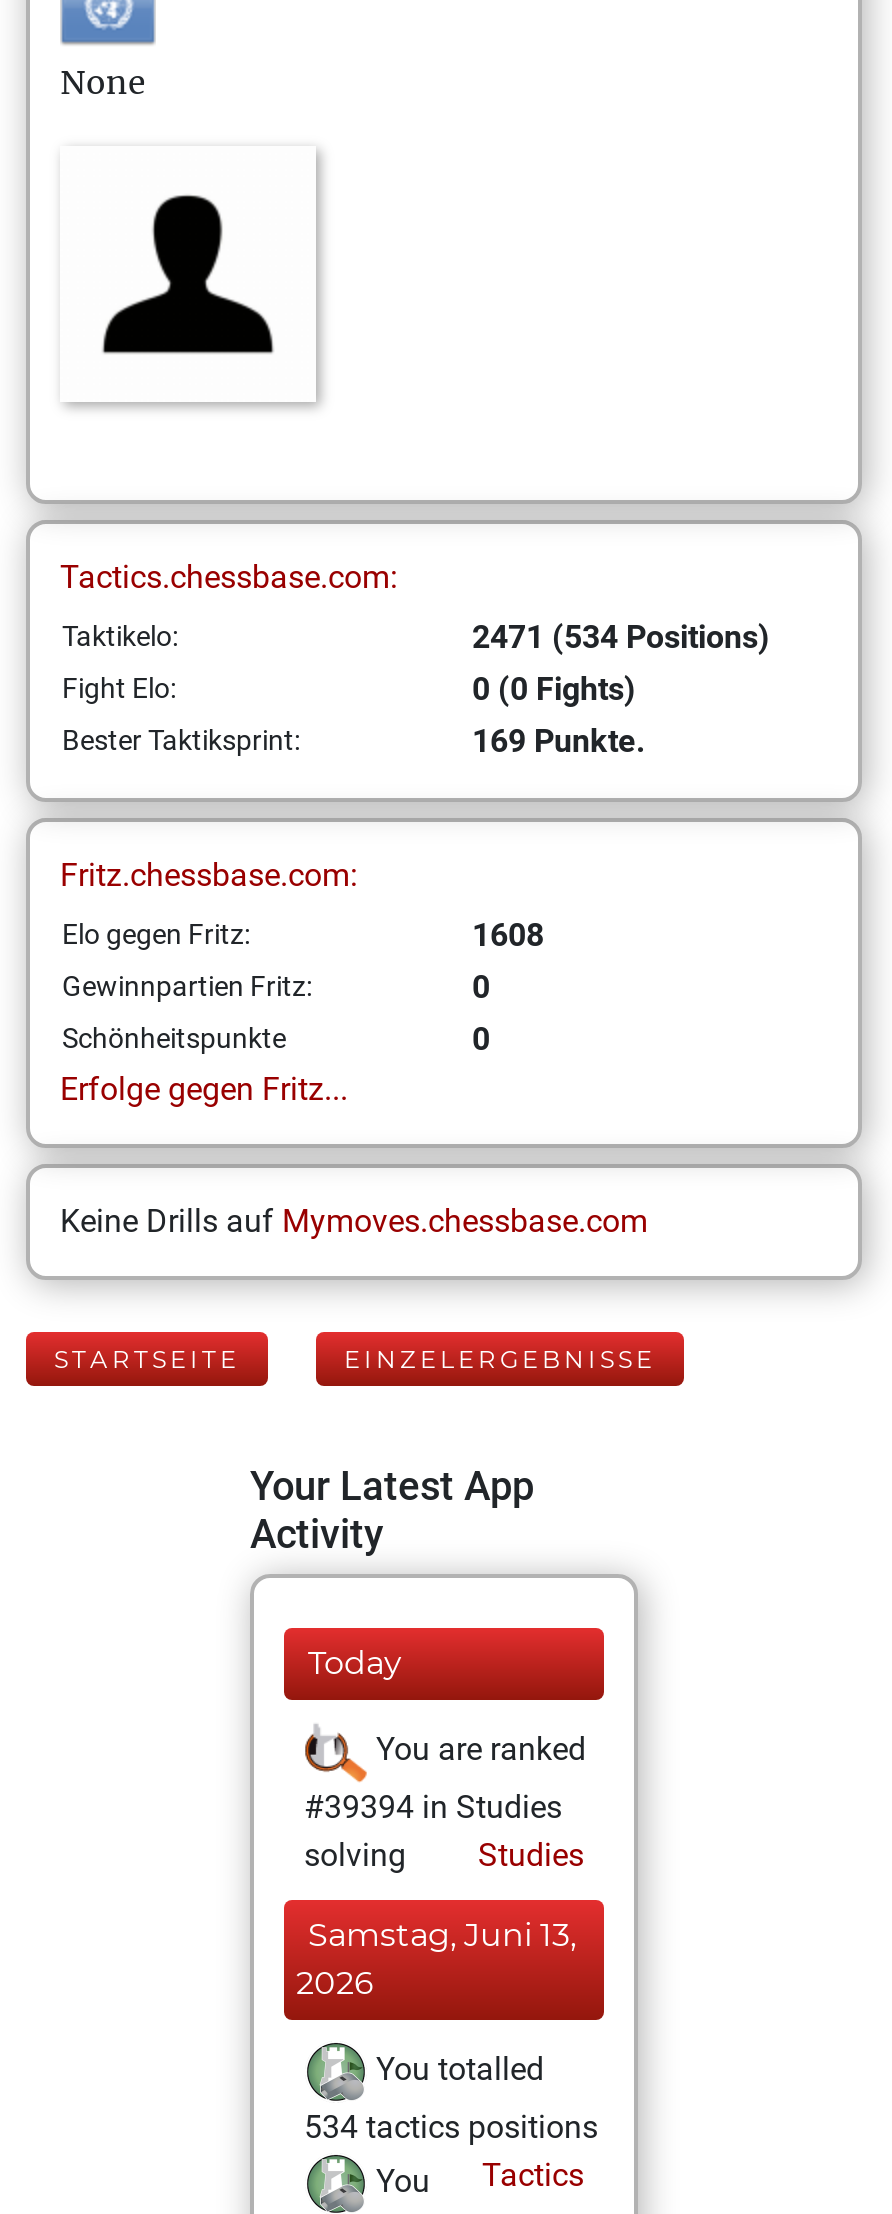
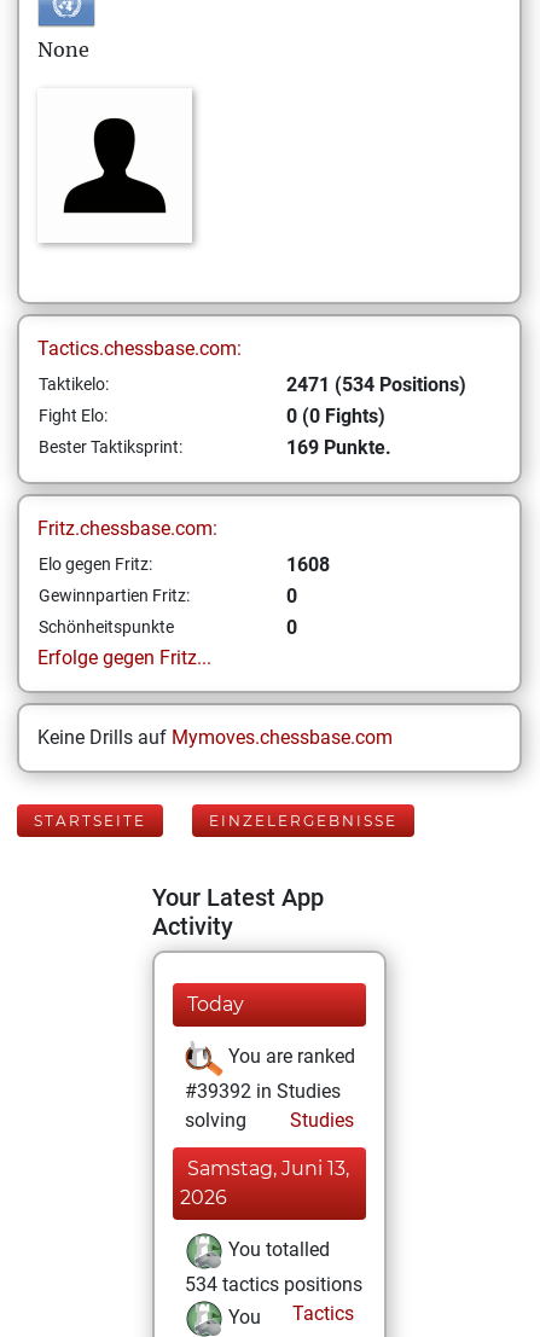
- #39394 in Studies
+ #39392 in Studies
